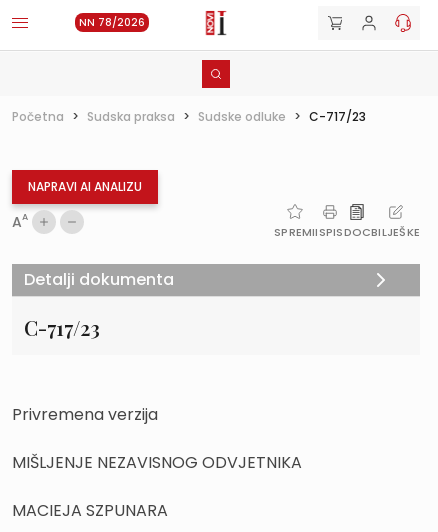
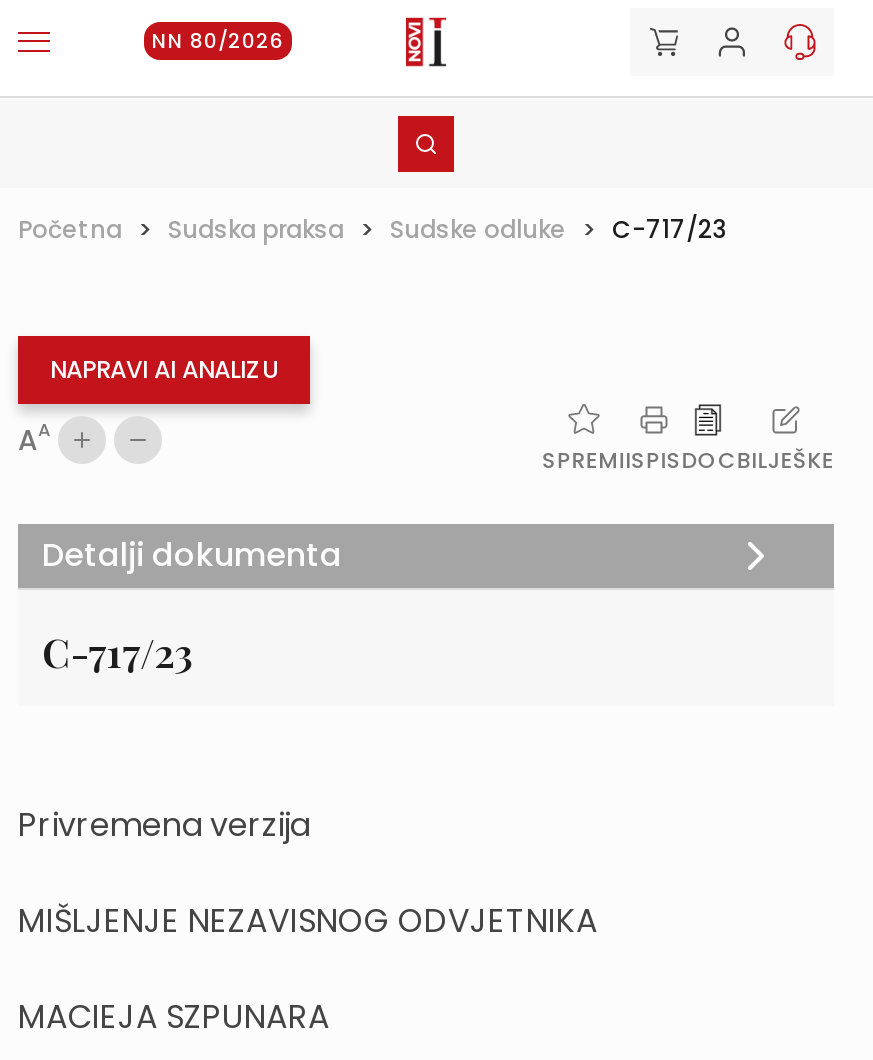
- NN 78/2026
+ NN 80/2026
